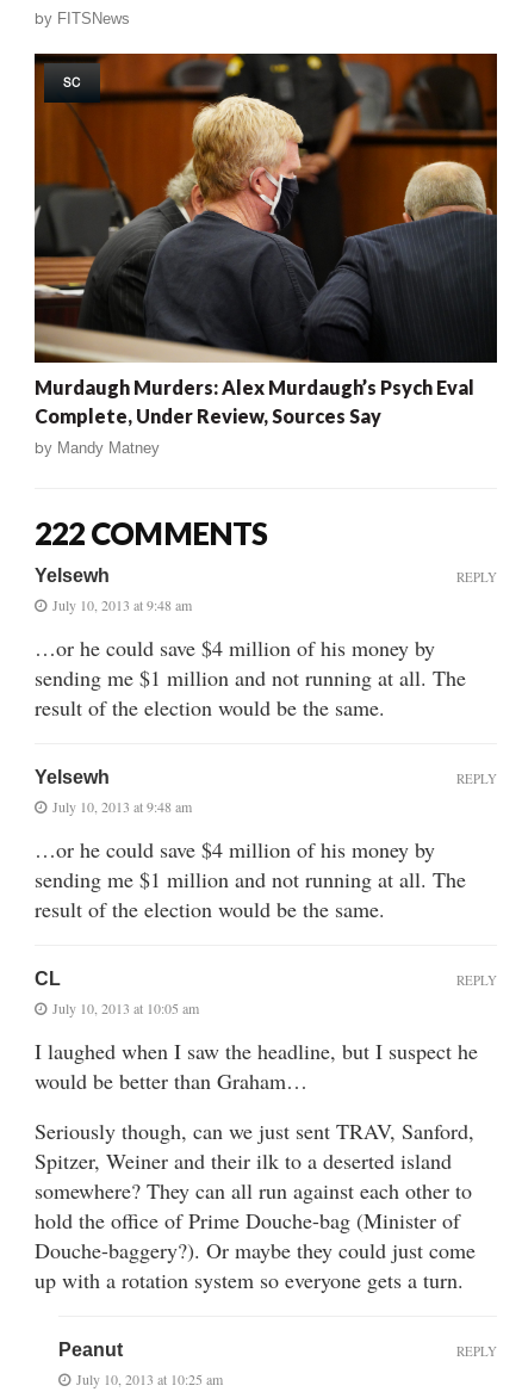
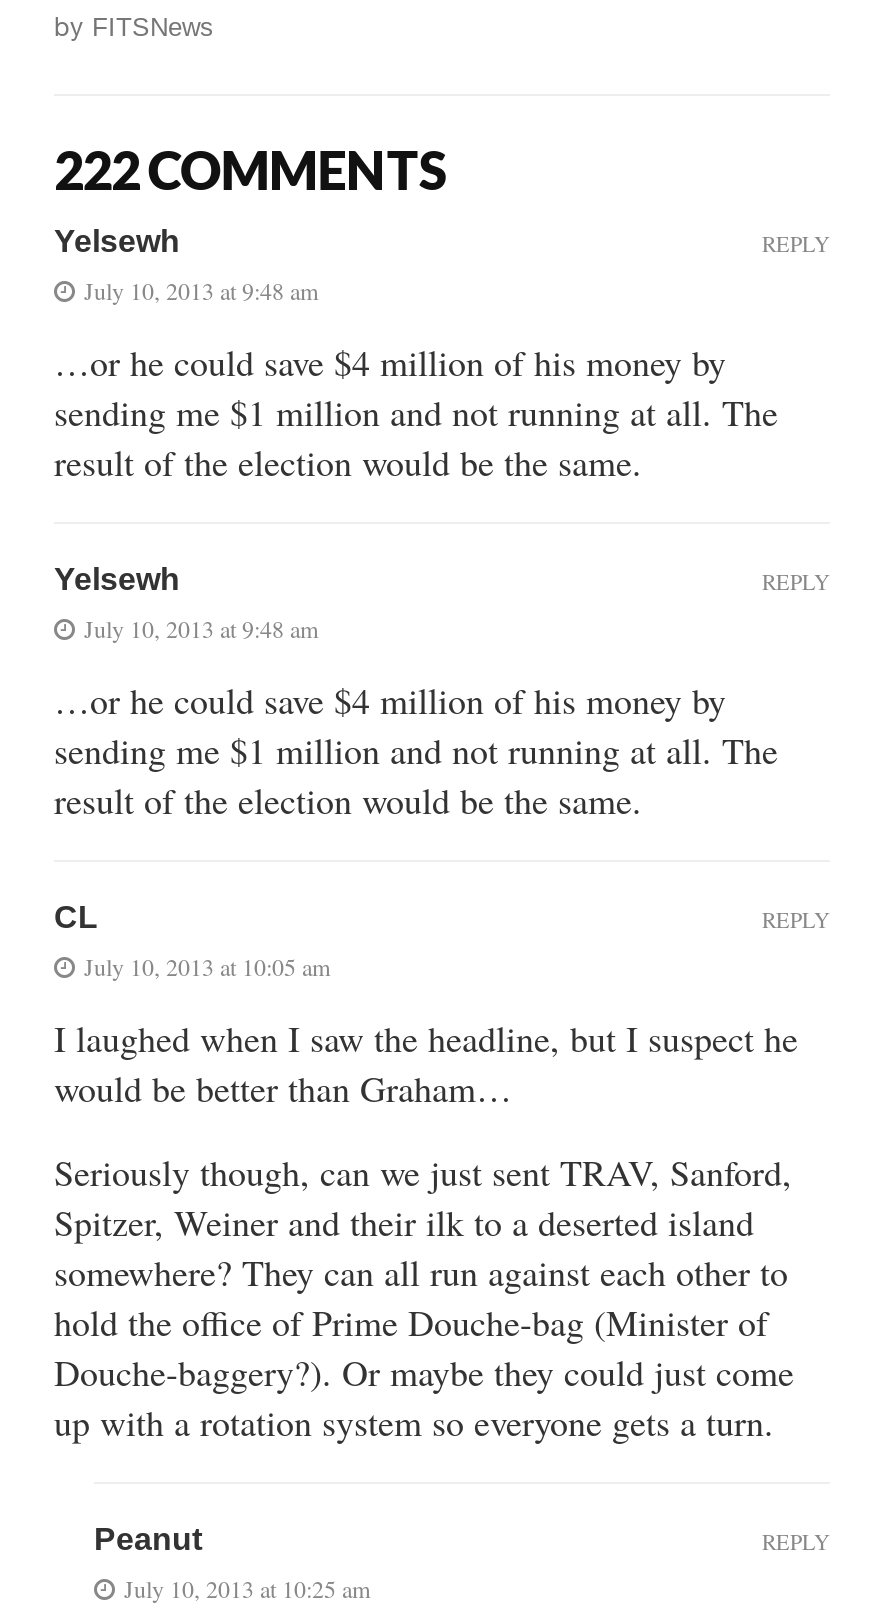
- [image]
- SC

- Murdaugh Murders: Alex Murdaugh’s Psych Eval
- Complete, Under Review, Sources Say
- by Mandy Matney
